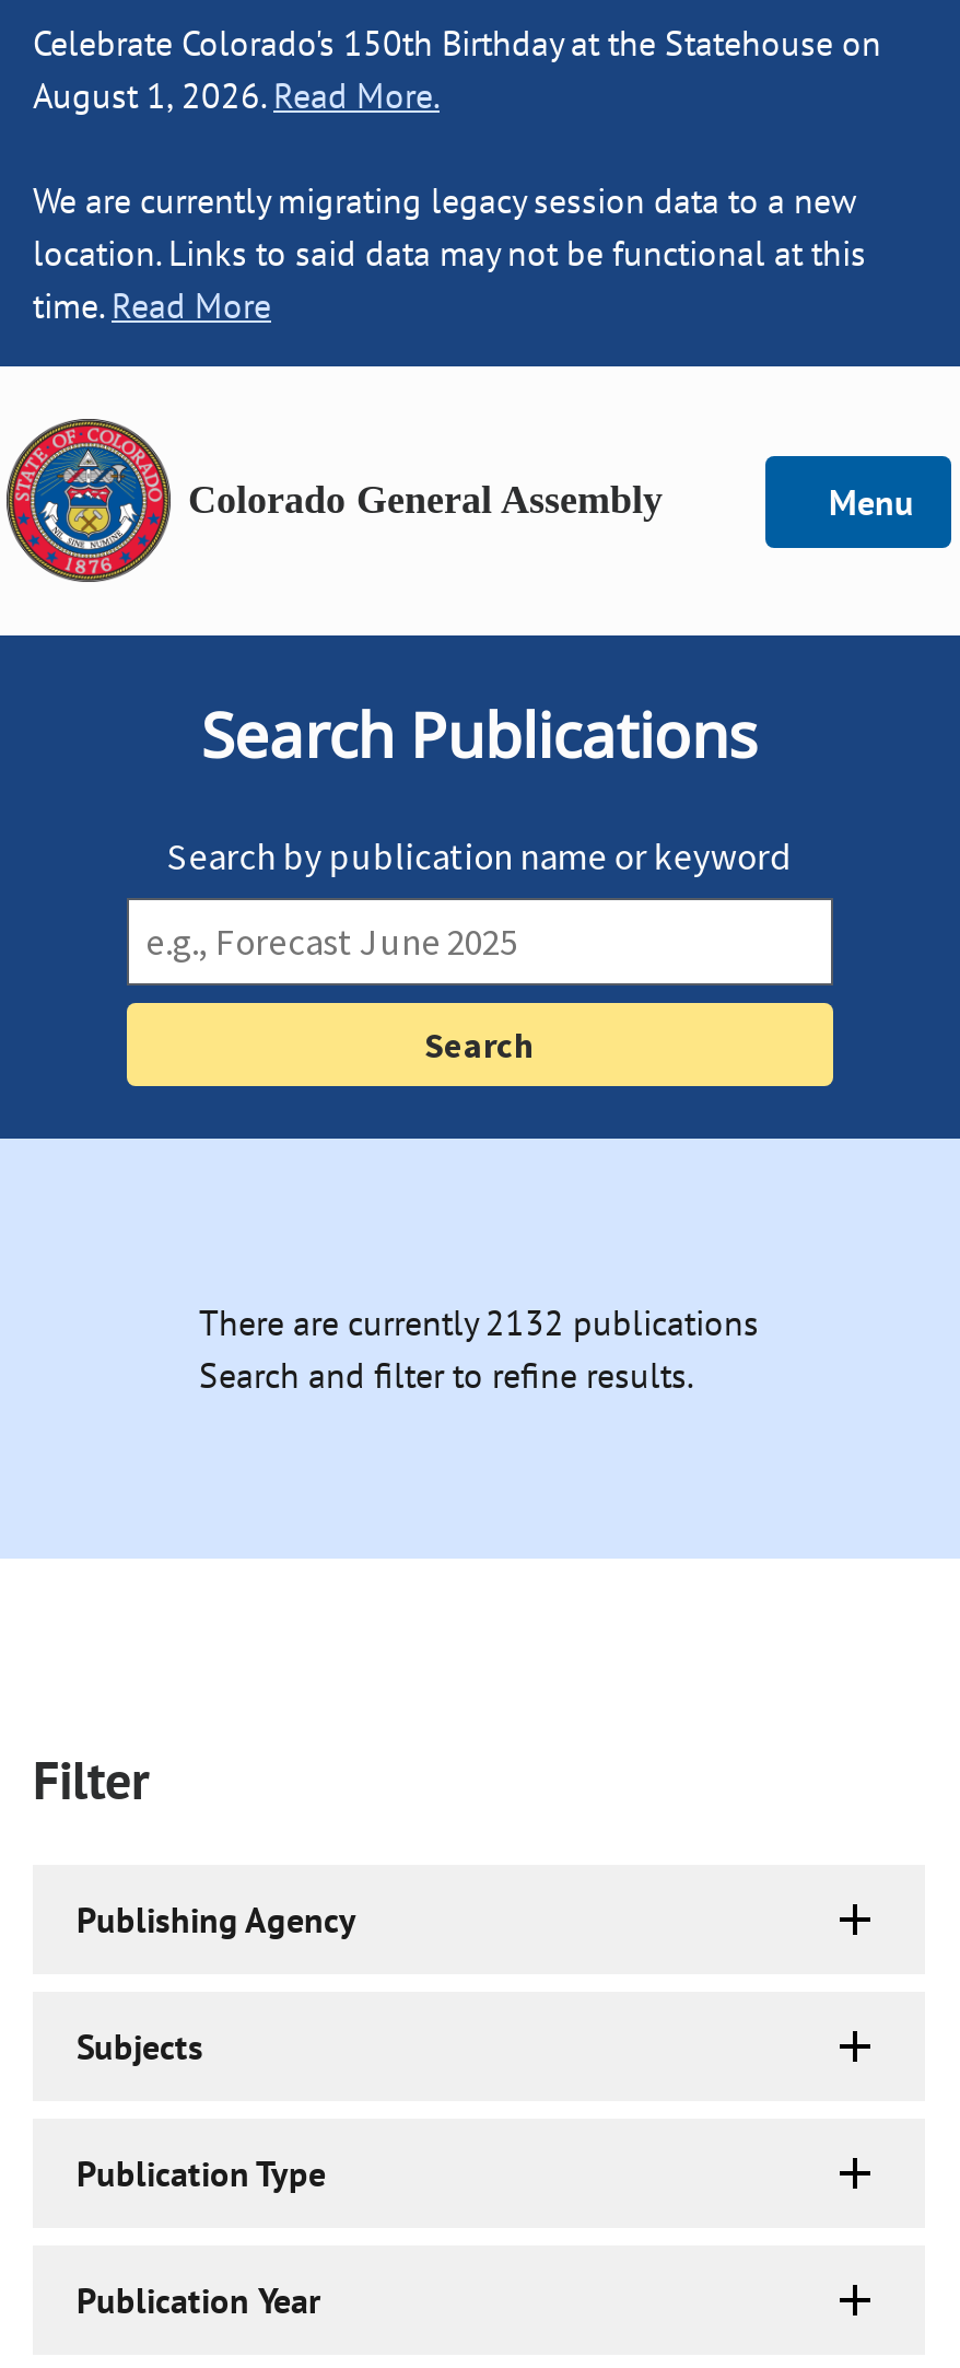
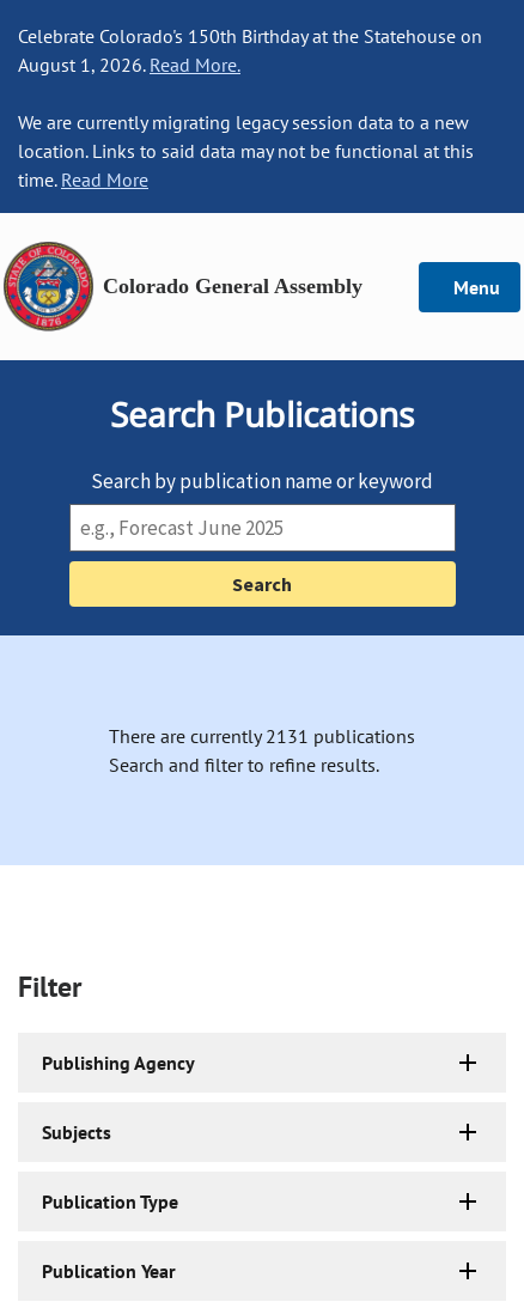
- There are currently 2132 publications
+ There are currently 2131 publications
